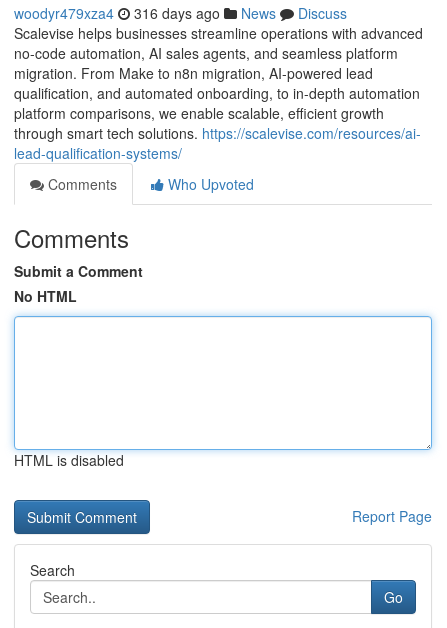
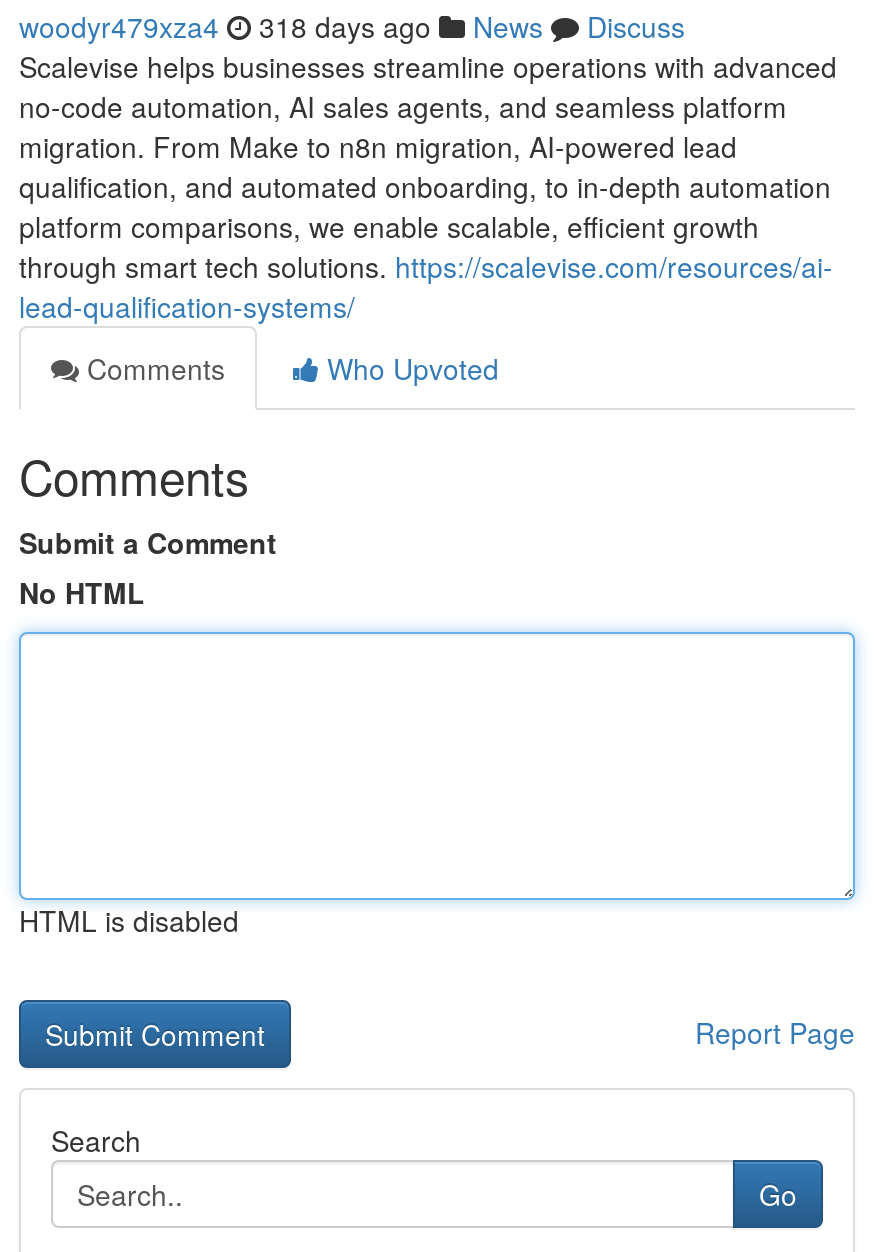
- woodyr479xza4 316 days ago News Discuss
+ woodyr479xza4 318 days ago News Discuss
